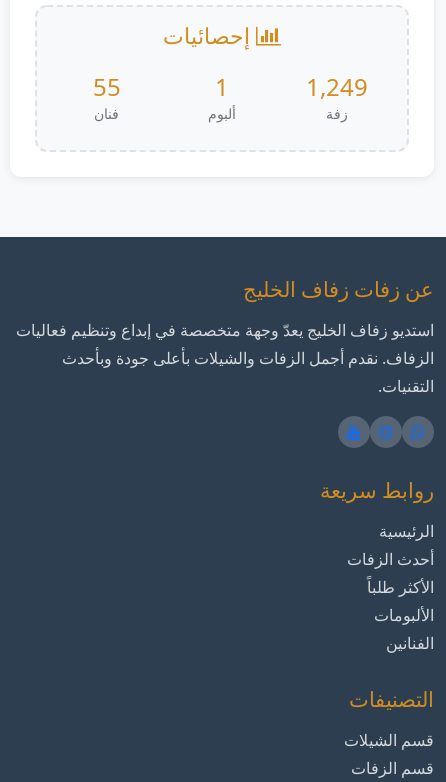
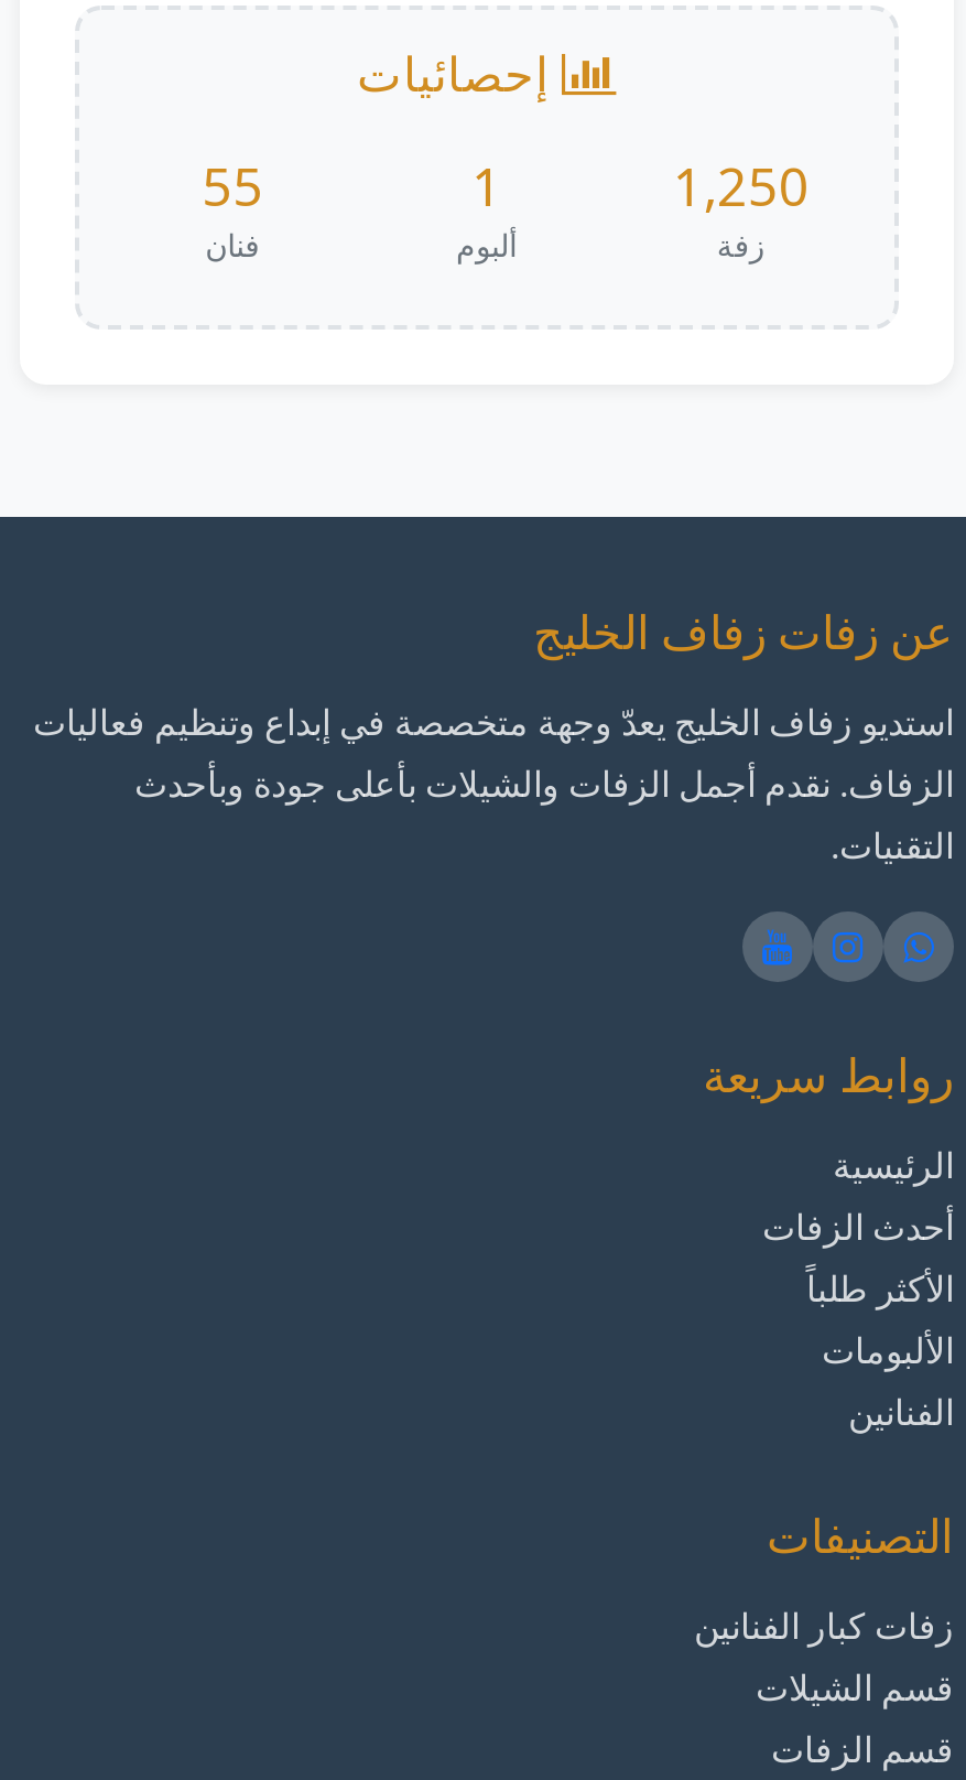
- 1,249
+ 1,250

+ زفات كبار الفنانين
